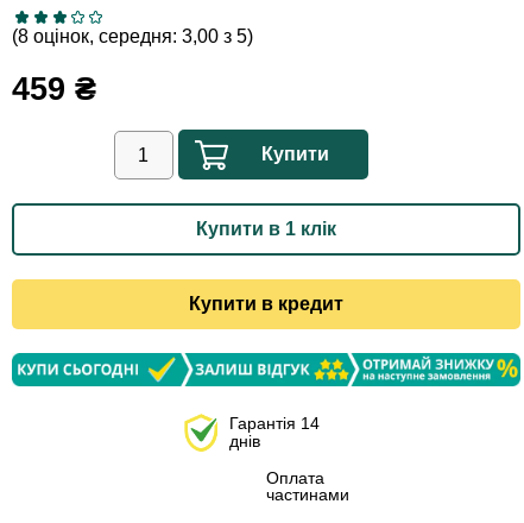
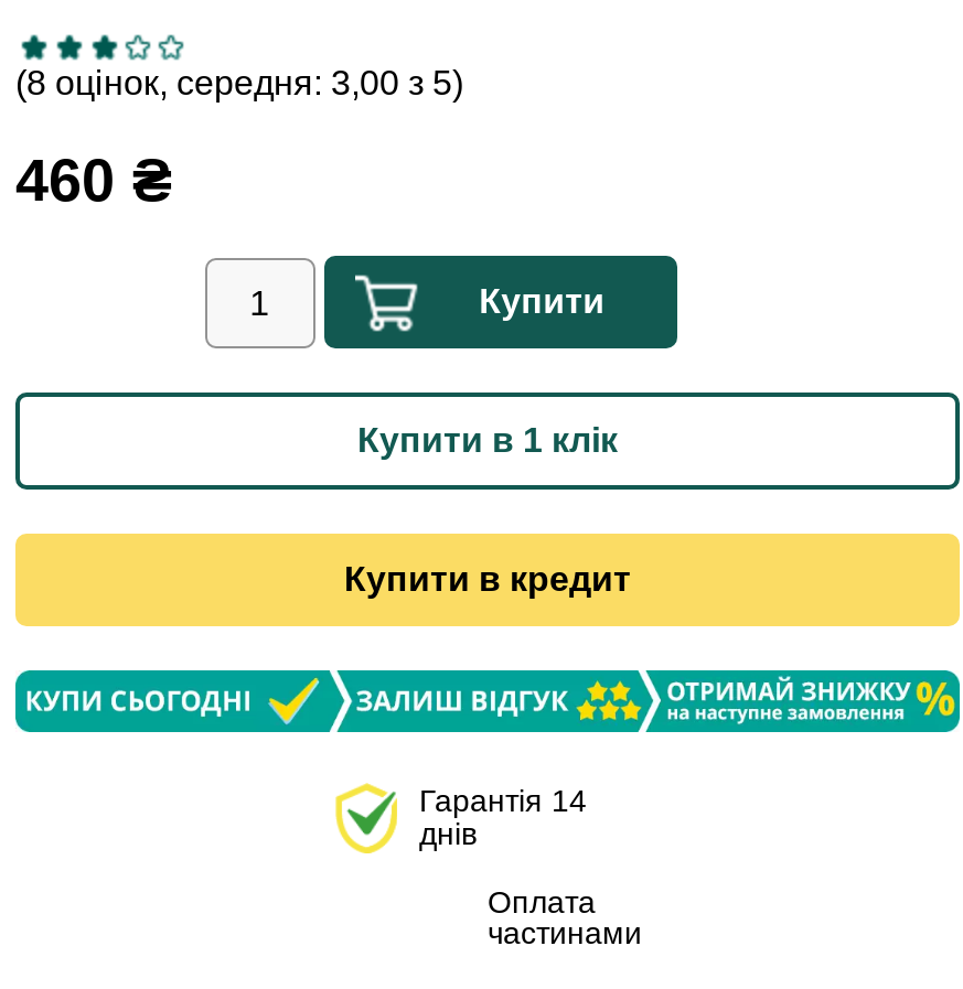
- 459 ₴
+ 460 ₴
